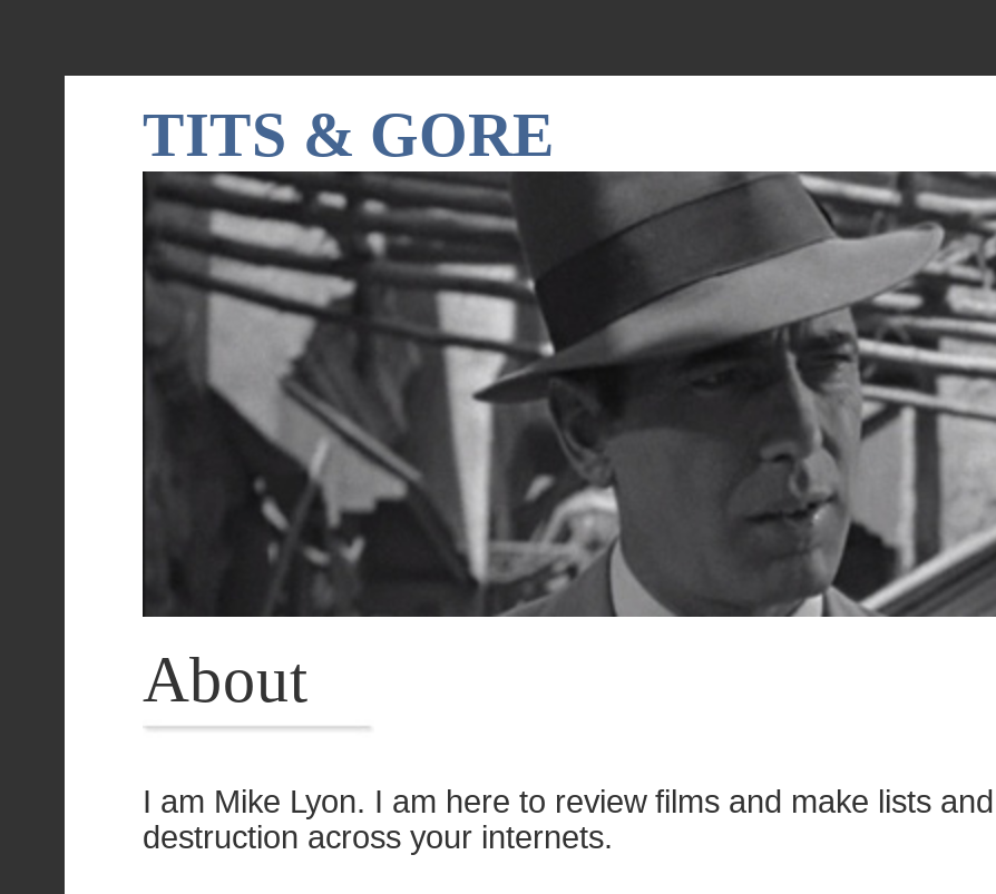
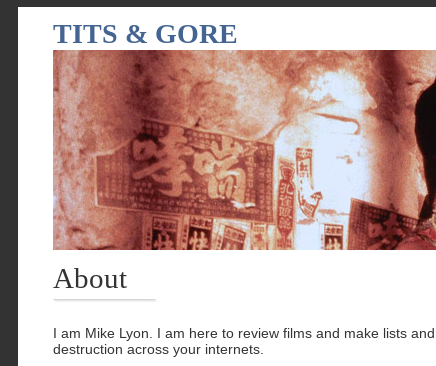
- [image]
+ [image]
